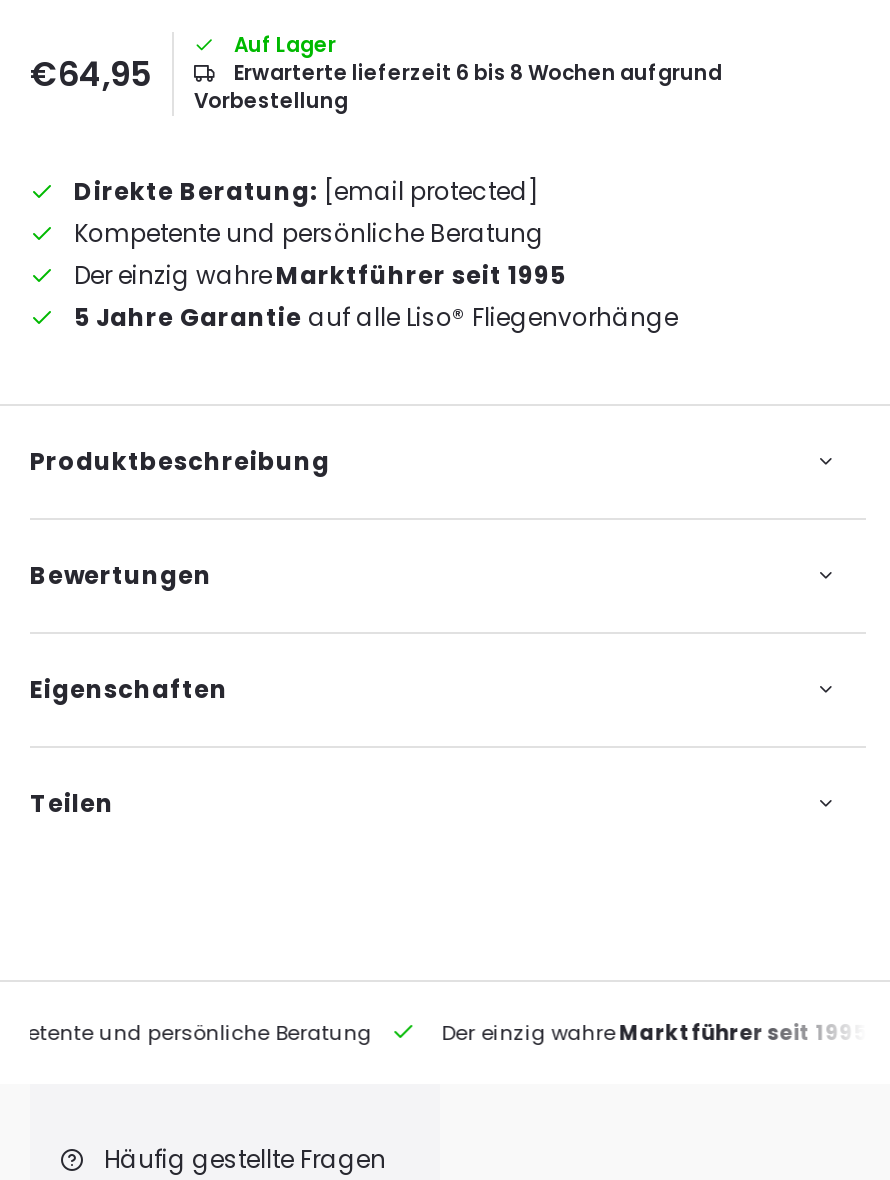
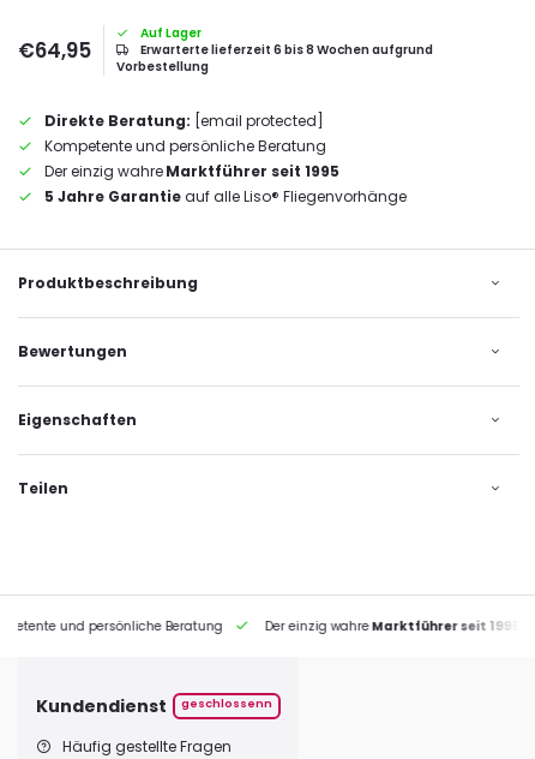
+ Kundendienst
+ geschlossenn
